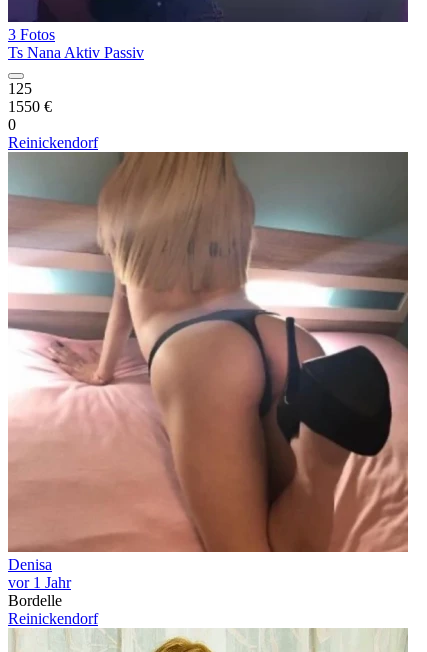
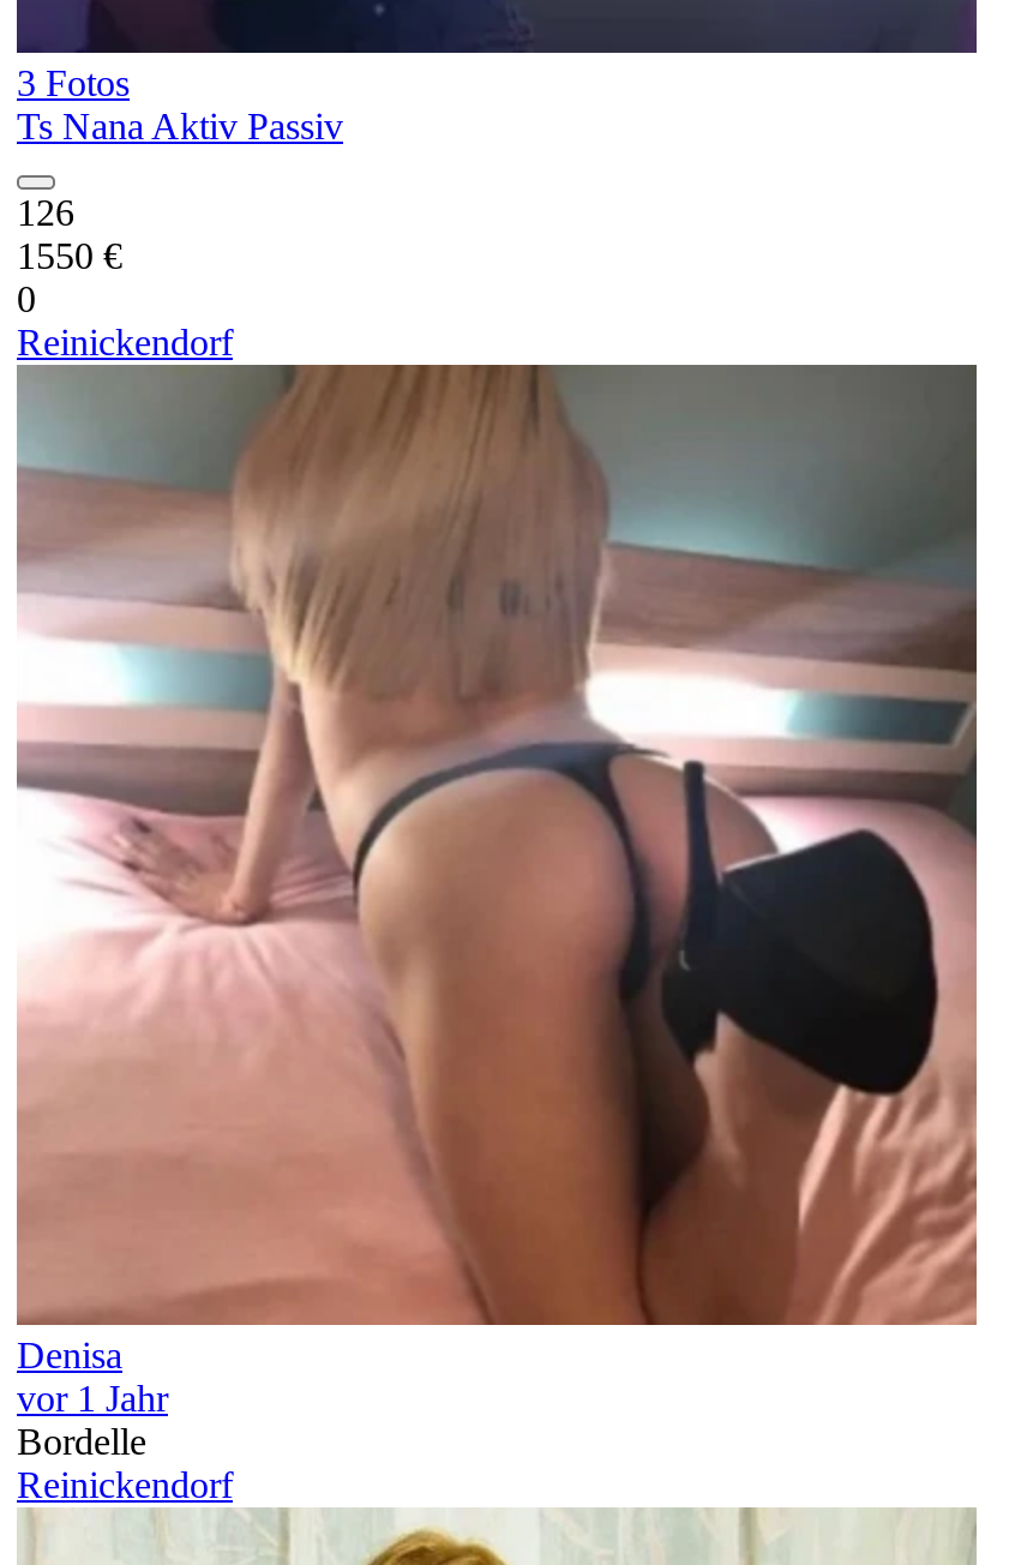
- 125
+ 126
